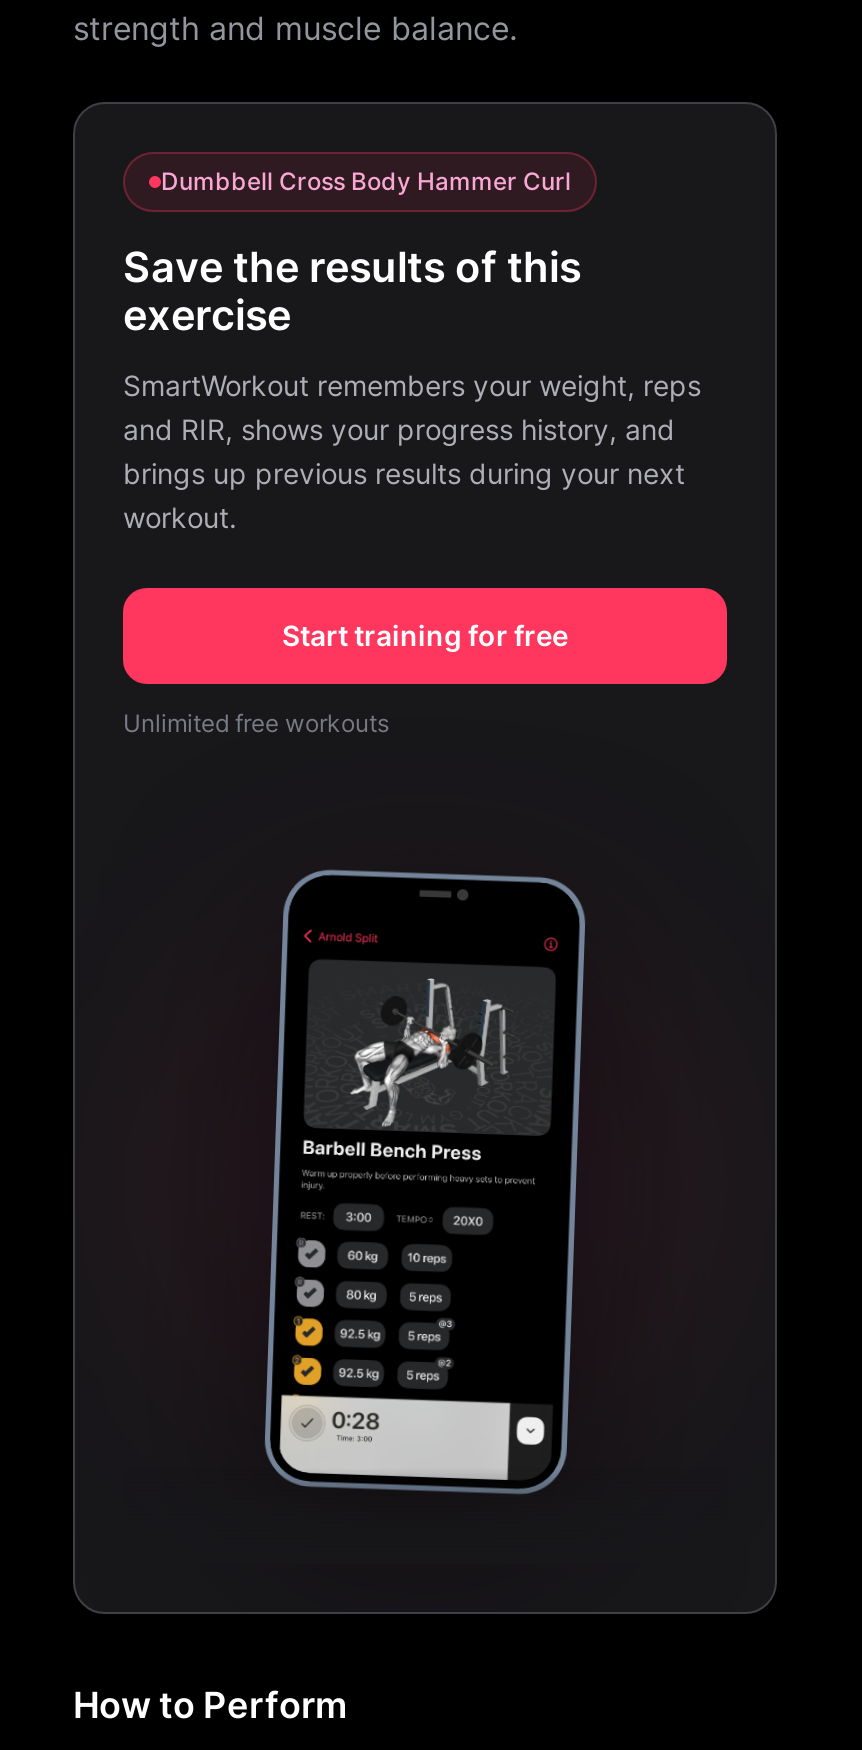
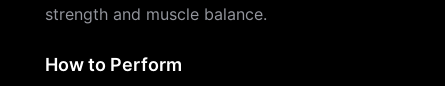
- [image]
- Dumbbell Cross Body Hammer Curl
- Save the results of this
- exercise
- SmartWorkout remembers your weight, reps
- and RIR, shows your progress history, and
- brings up previous results during your next
- workout.
- Start training for free
- Unlimited free workouts
